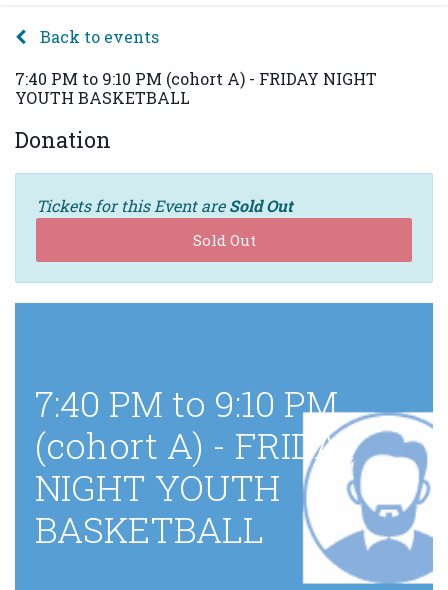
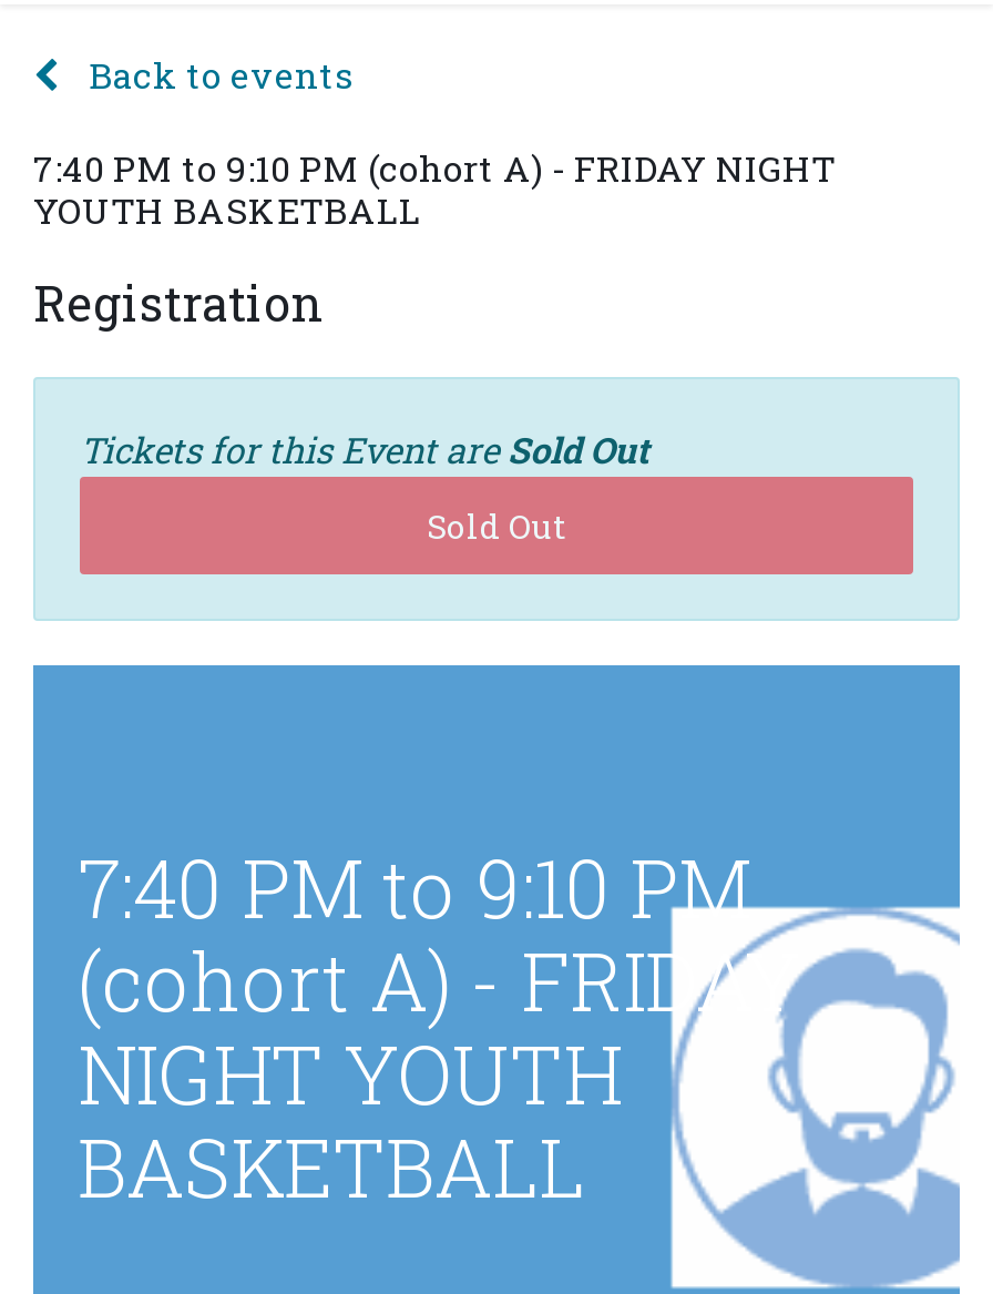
- Donation
+ Registration
